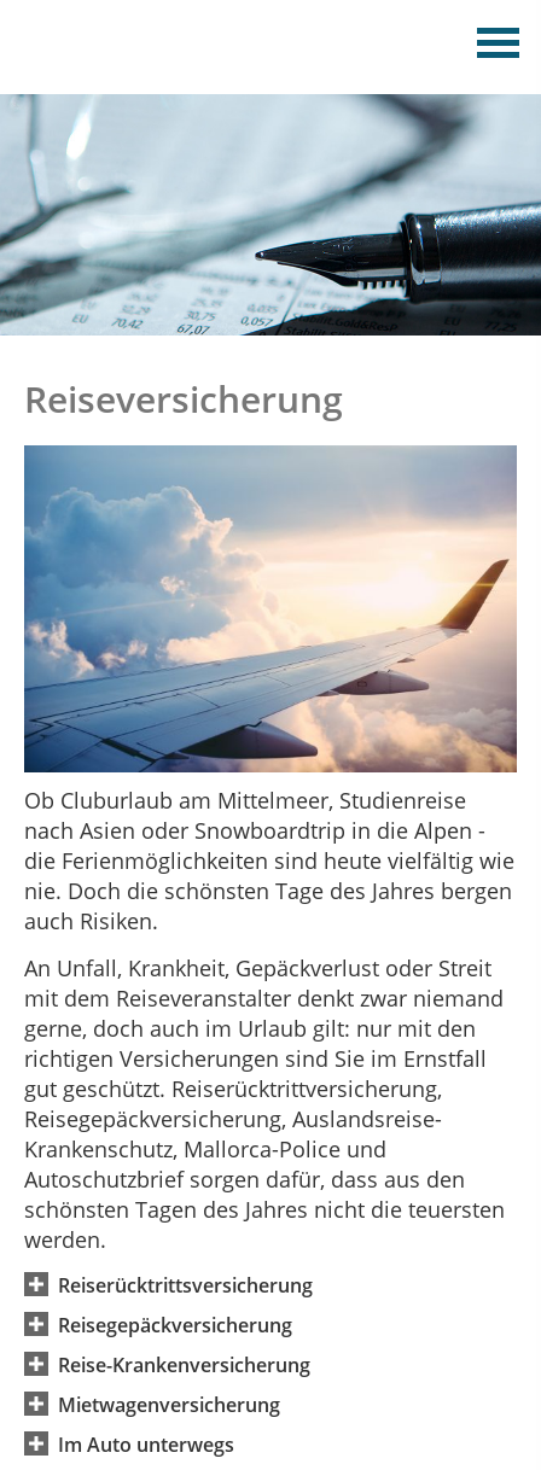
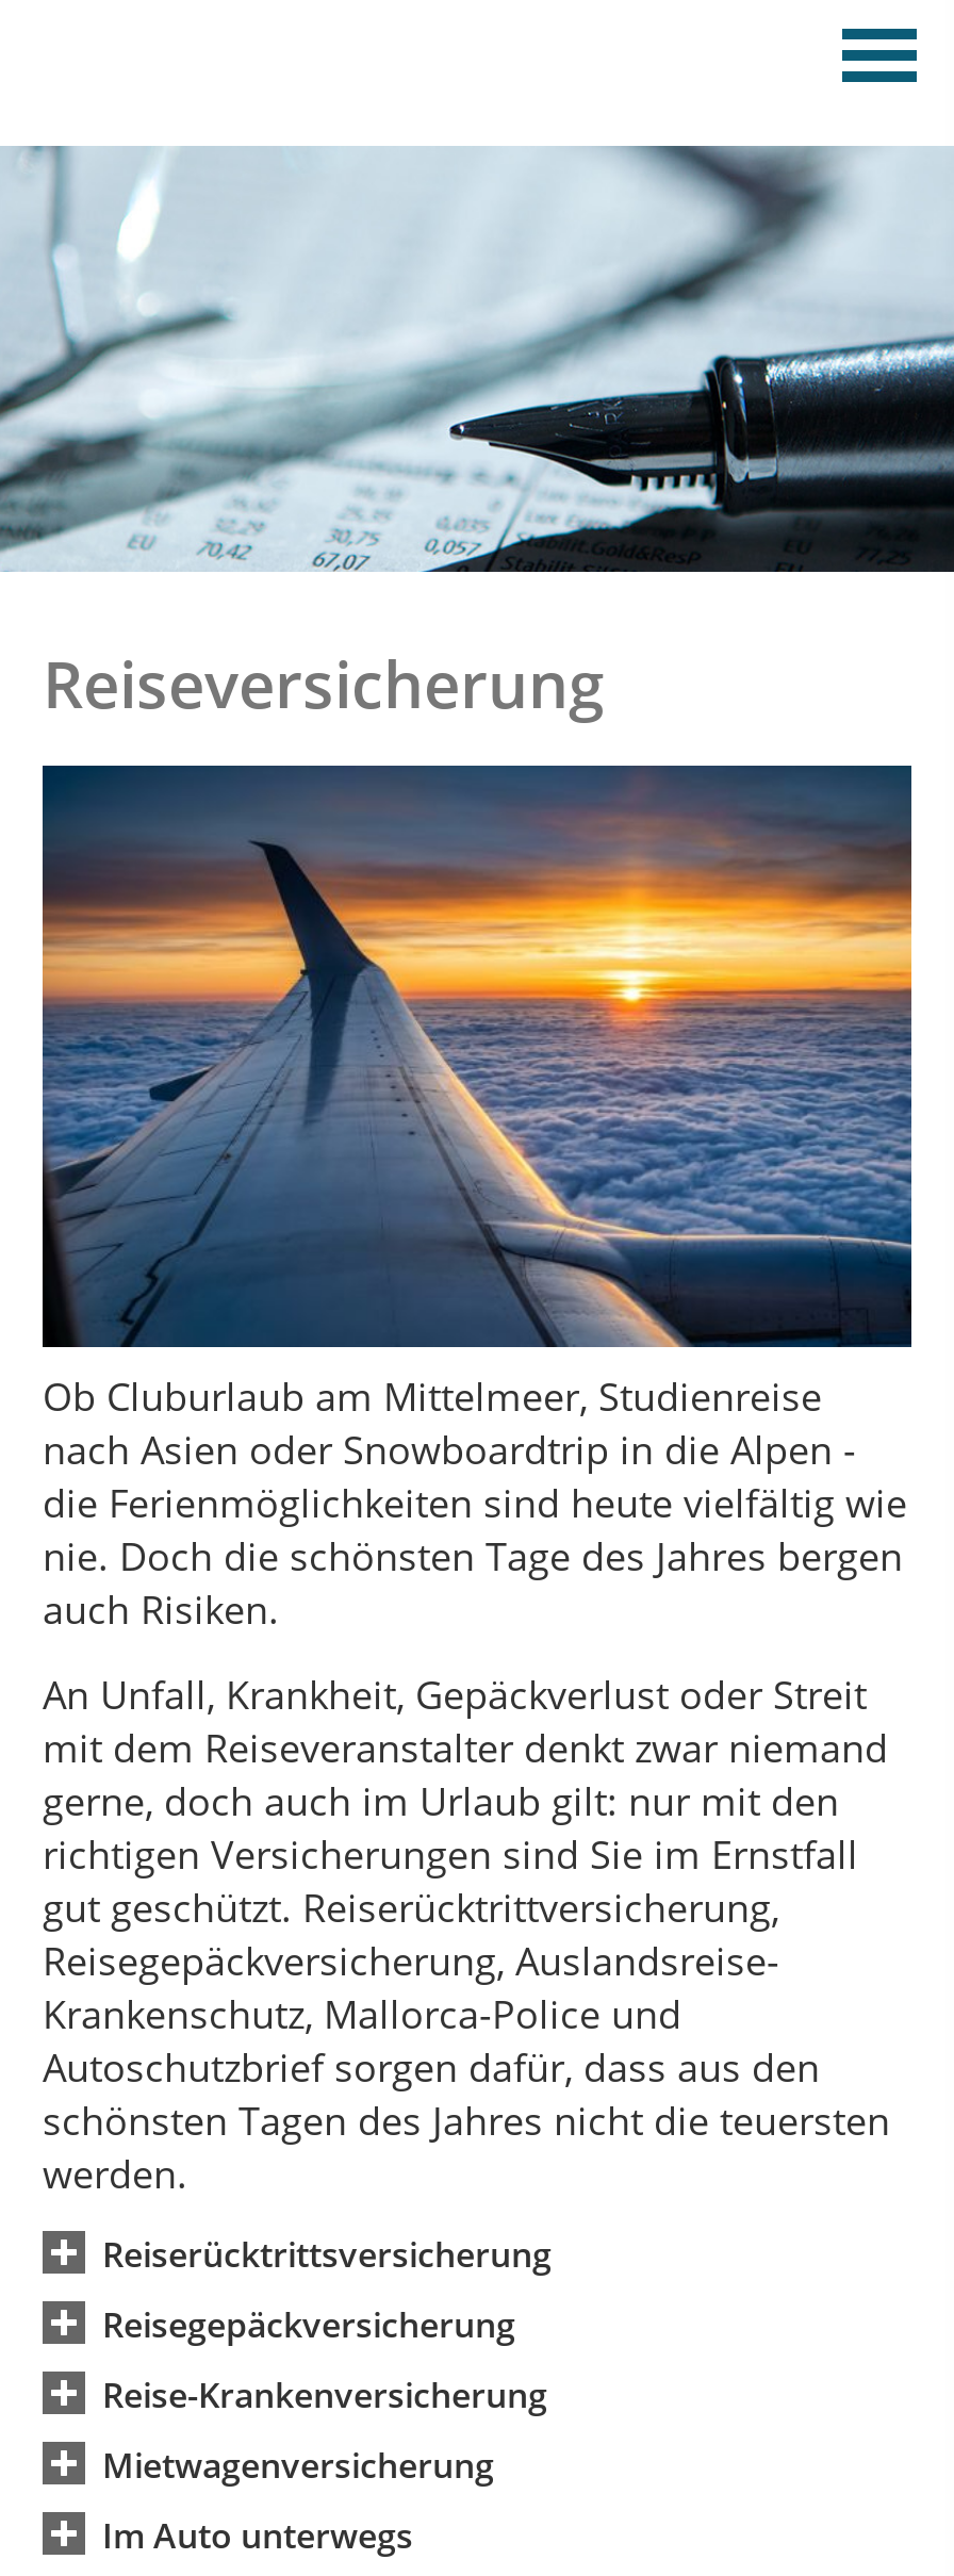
- [image]
+ [image]
